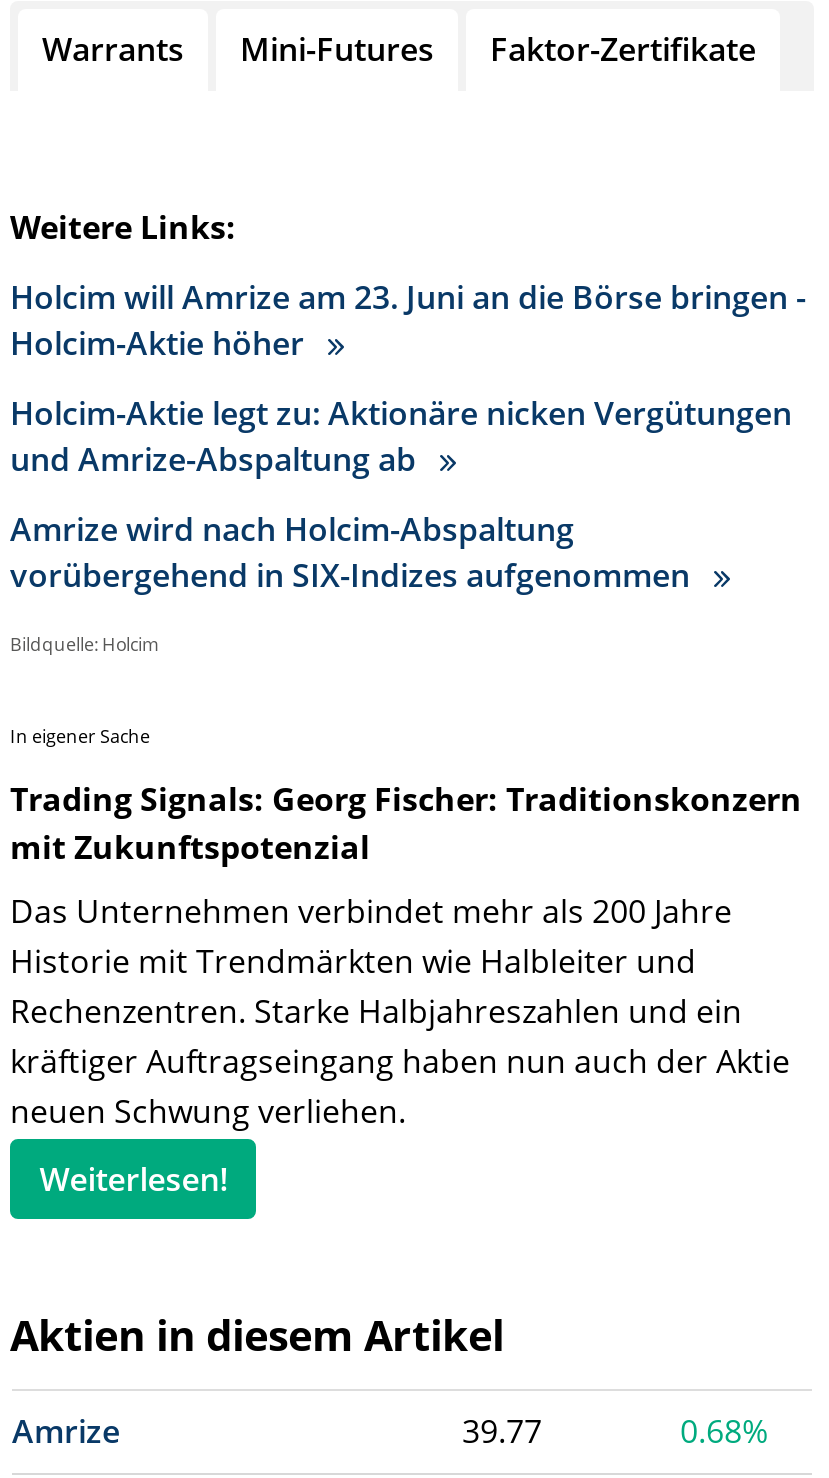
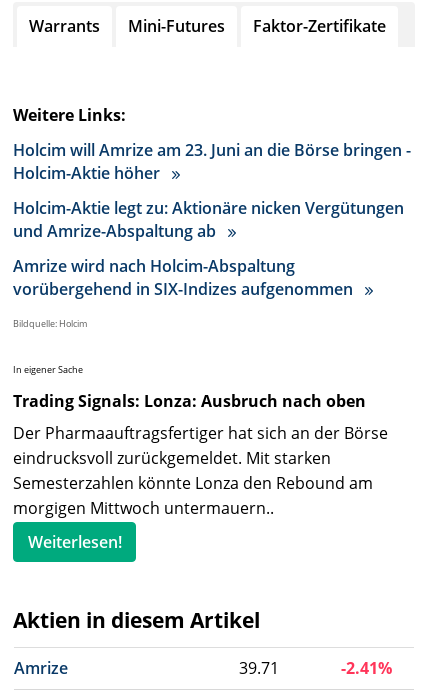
- Trading Signals: Georg Fischer: Traditionskonzern
- mit Zukunftspotenzial
+ Trading Signals: Lonza: Ausbruch nach oben

- Das Unternehmen verbindet mehr als 200 Jahre
- Historie mit Trendmärkten wie Halbleiter und
- Rechenzentren. Starke Halbjahreszahlen und ein
- kräftiger Auftragseingang haben nun auch der Aktie
- neuen Schwung verliehen.
+ Der Pharmaauftragsfertiger hat sich an der Börse
+ eindrucksvoll zurückgemeldet. Mit starken
+ Semesterzahlen könnte Lonza den Rebound am
+ morgigen Mittwoch untermauern..

- 39.77
+ 39.71

- 0.68%
+ -2.41%
